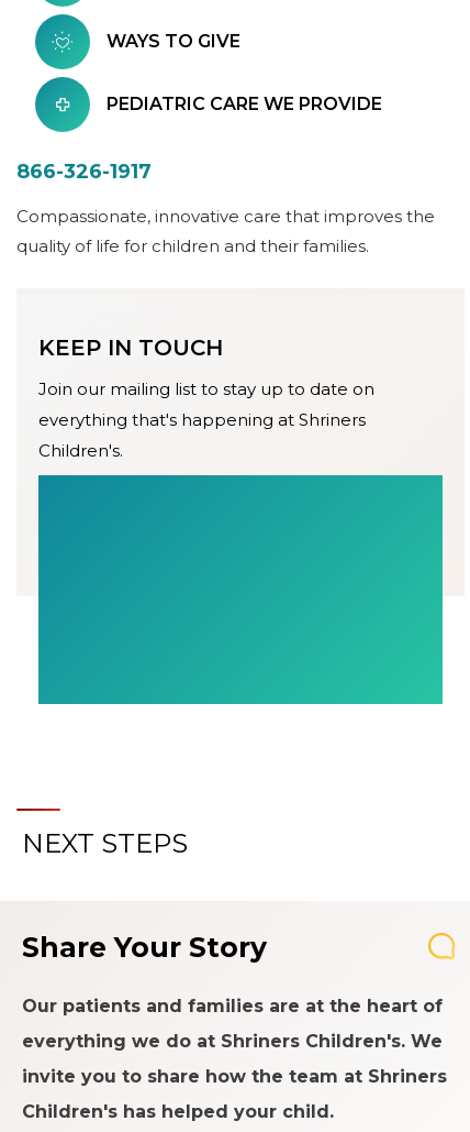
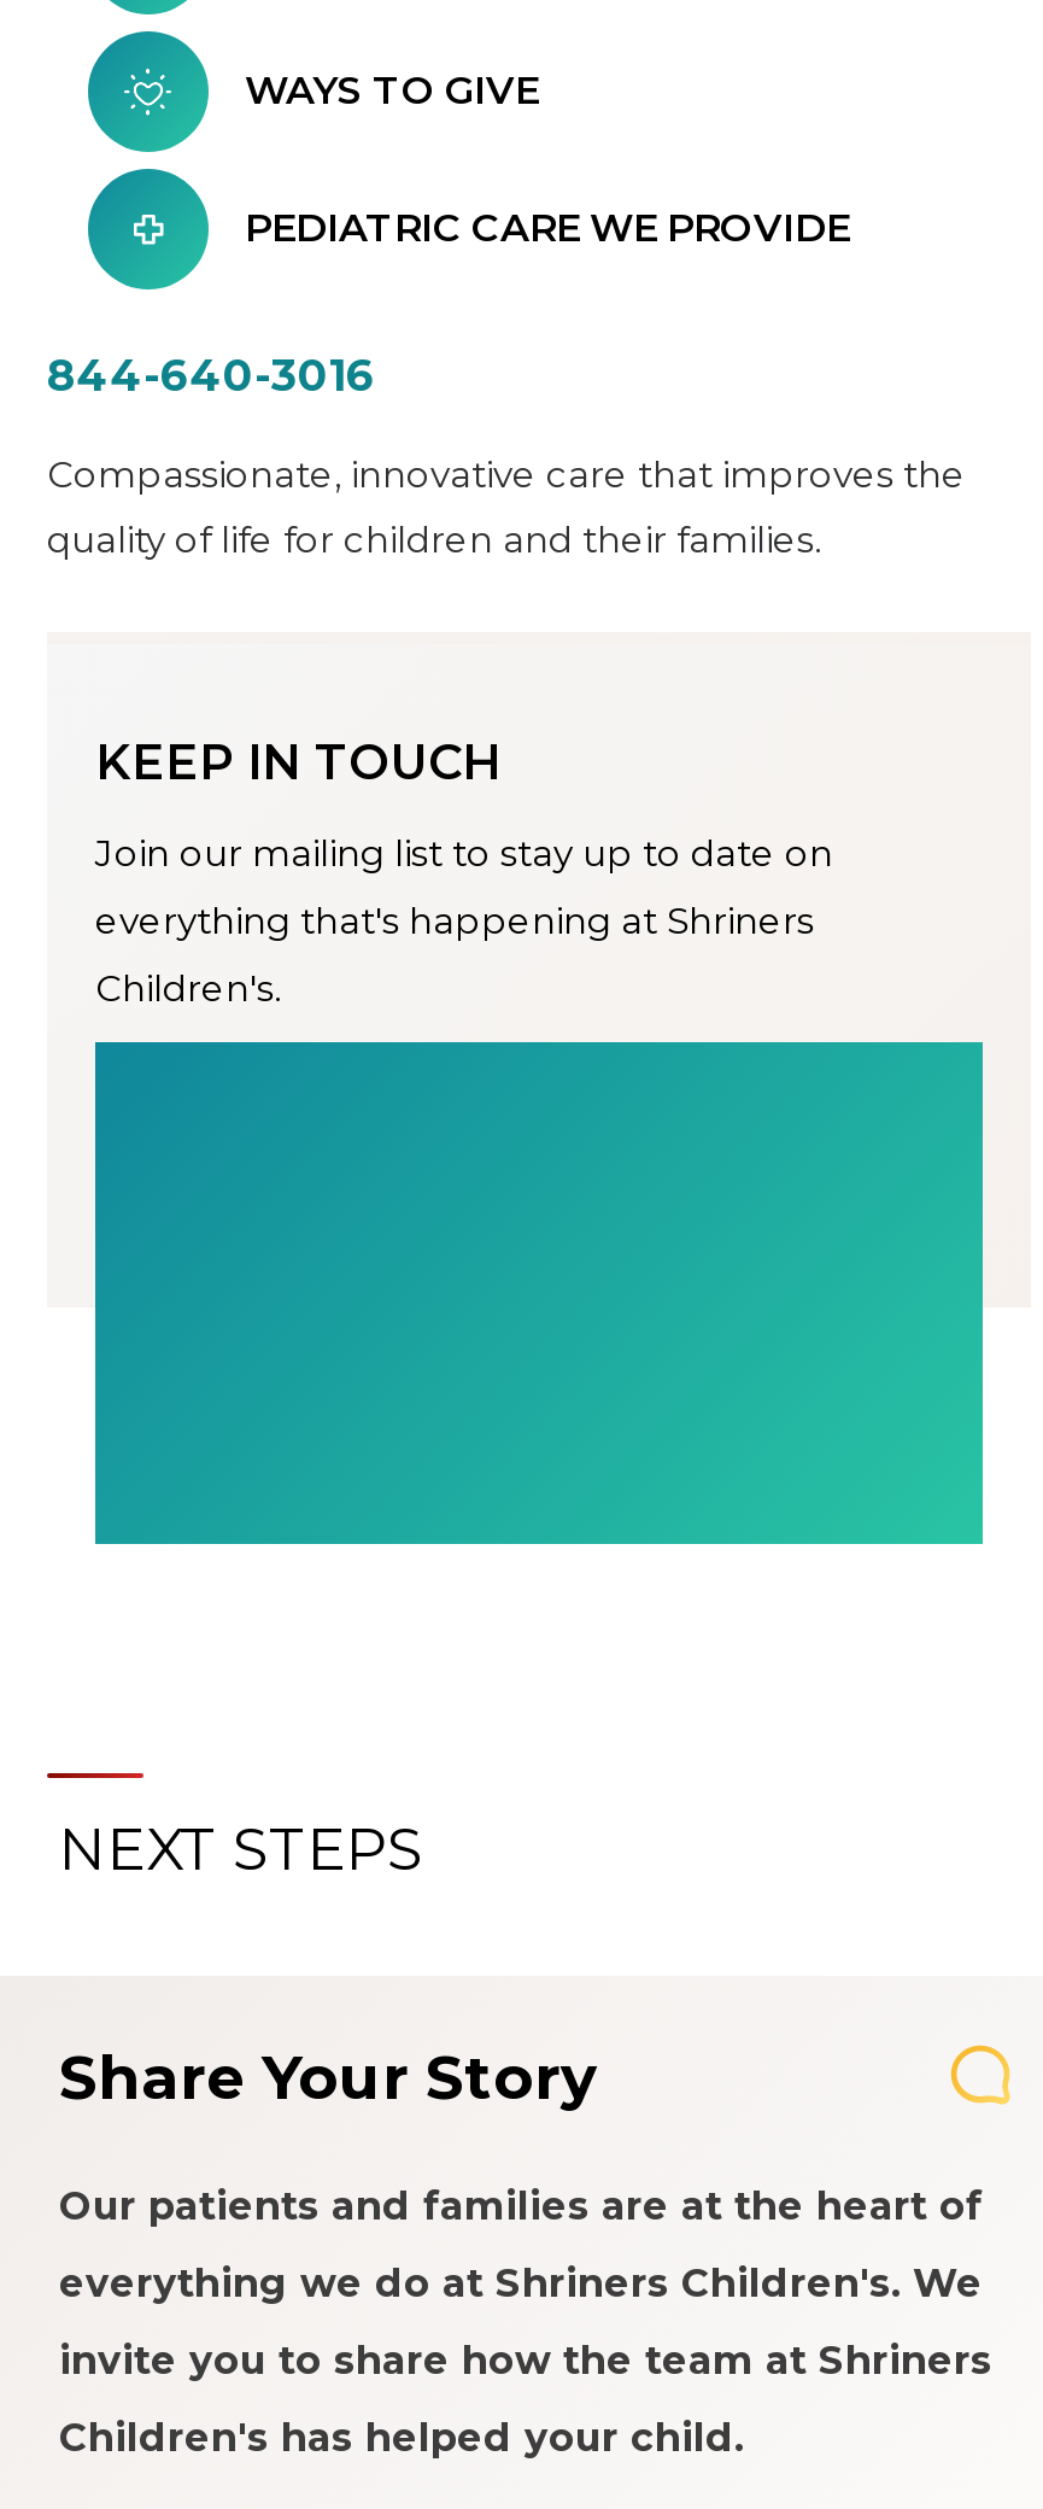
- 866-326-1917
+ 844-640-3016
